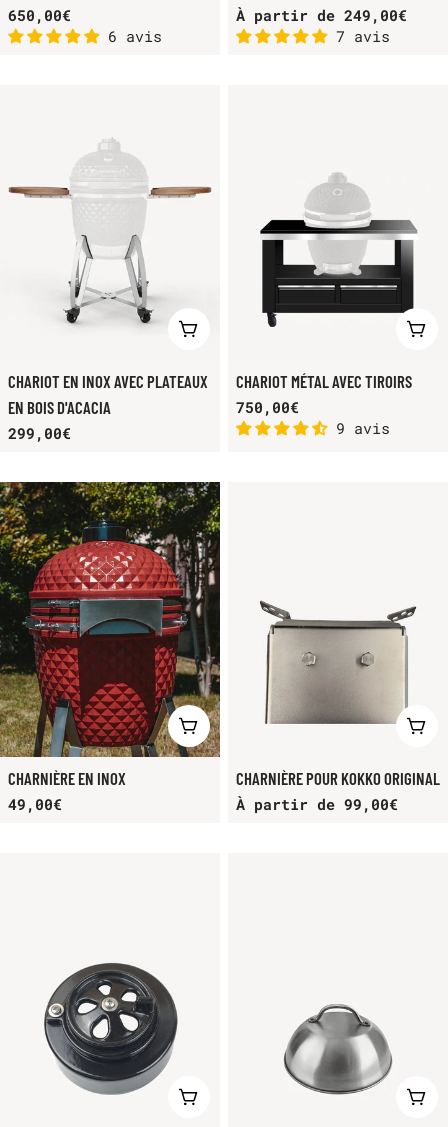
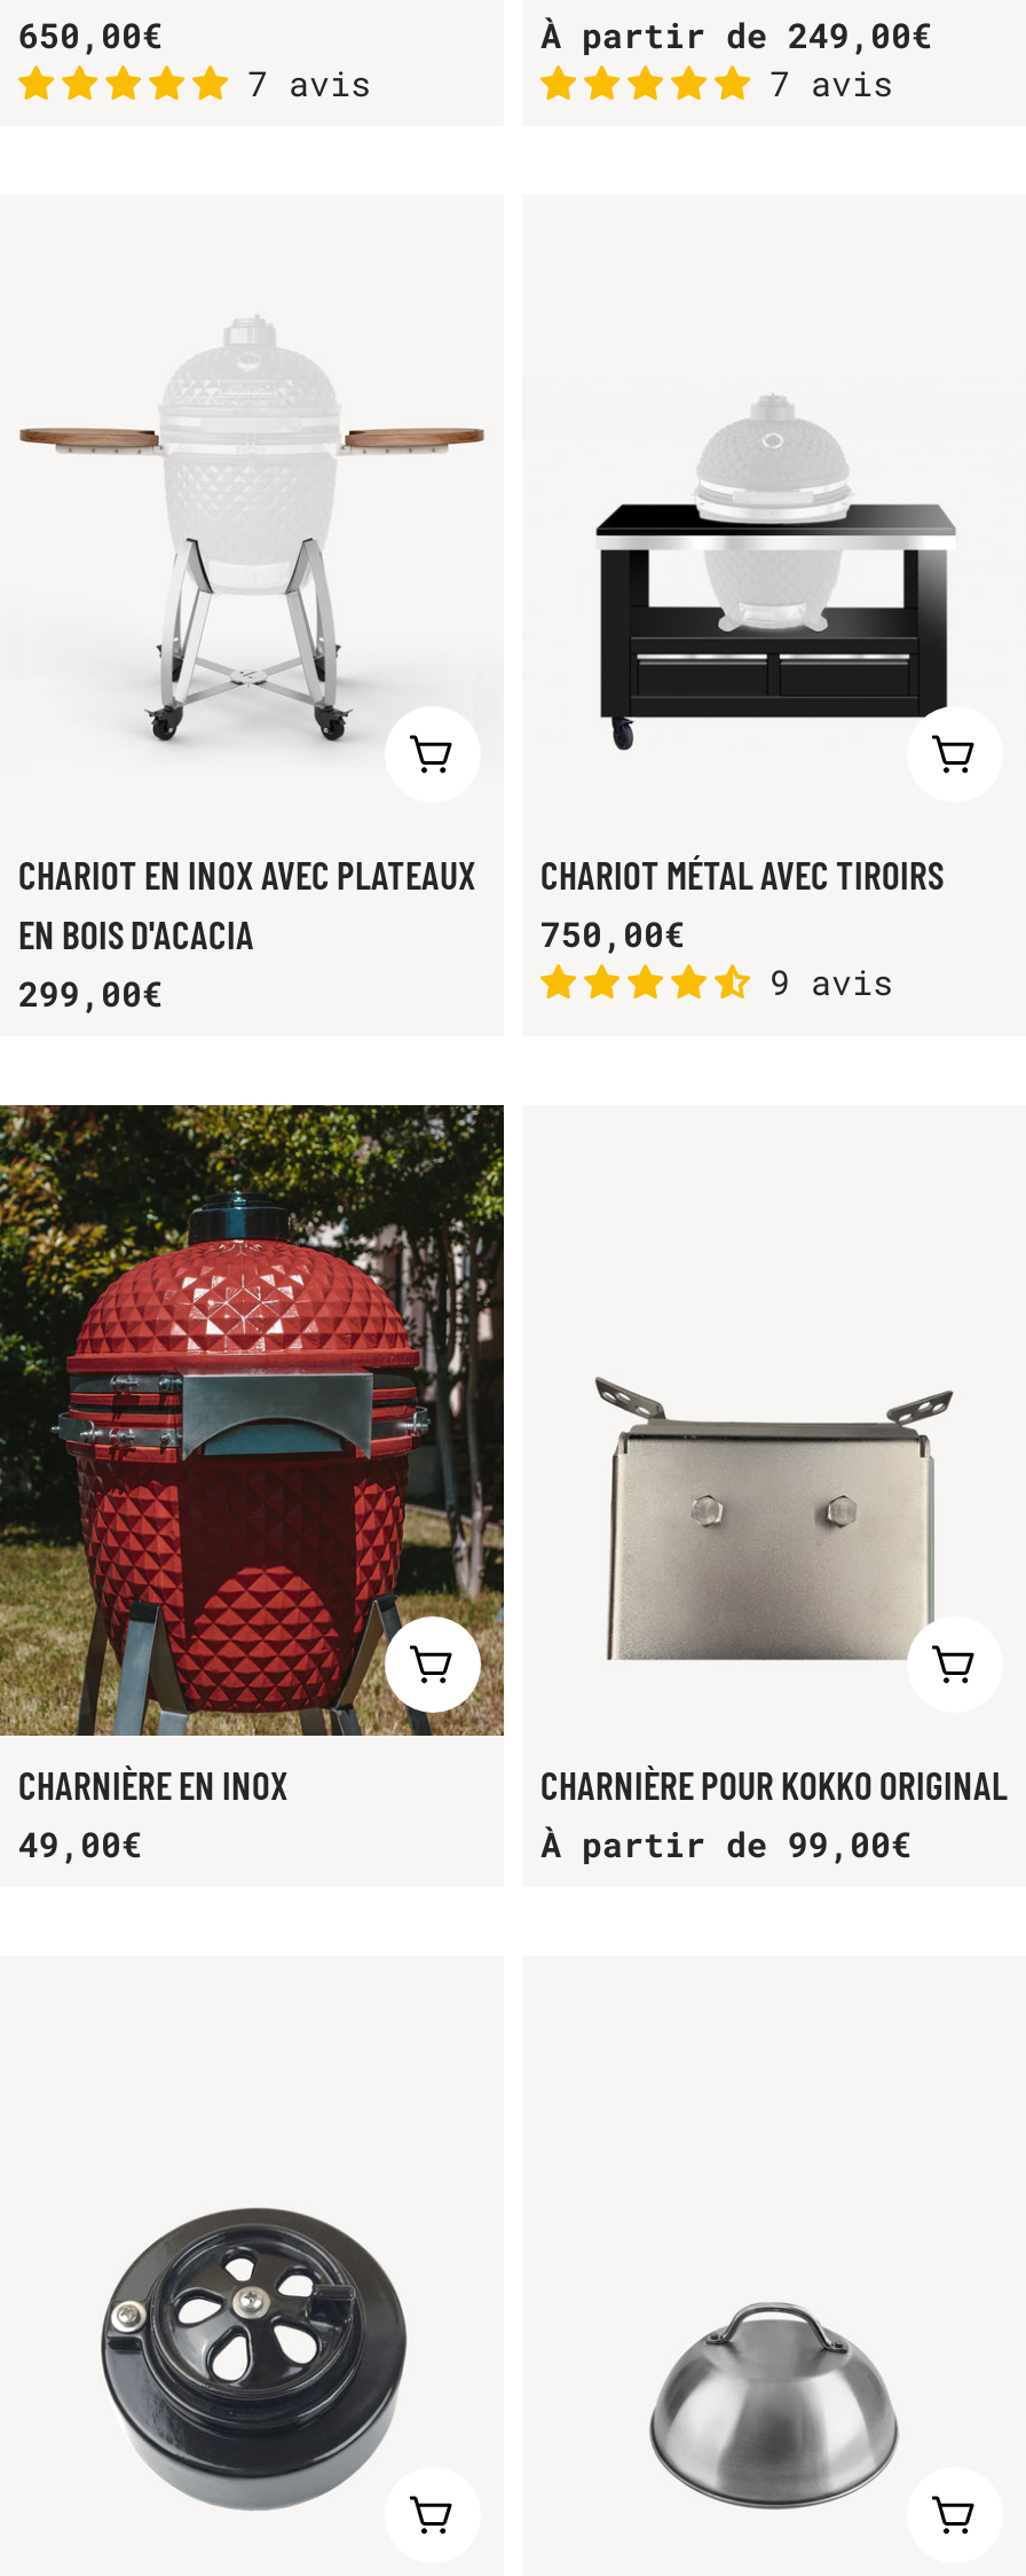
- 6 avis
+ 7 avis
